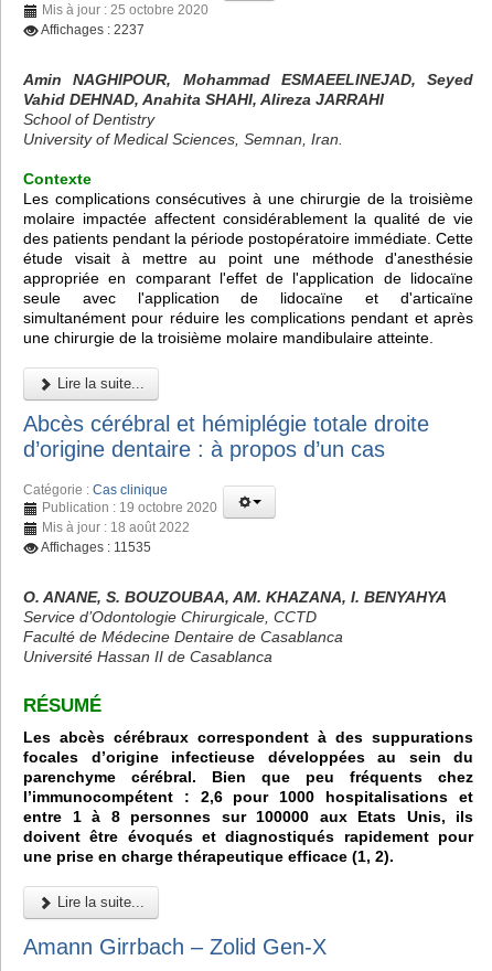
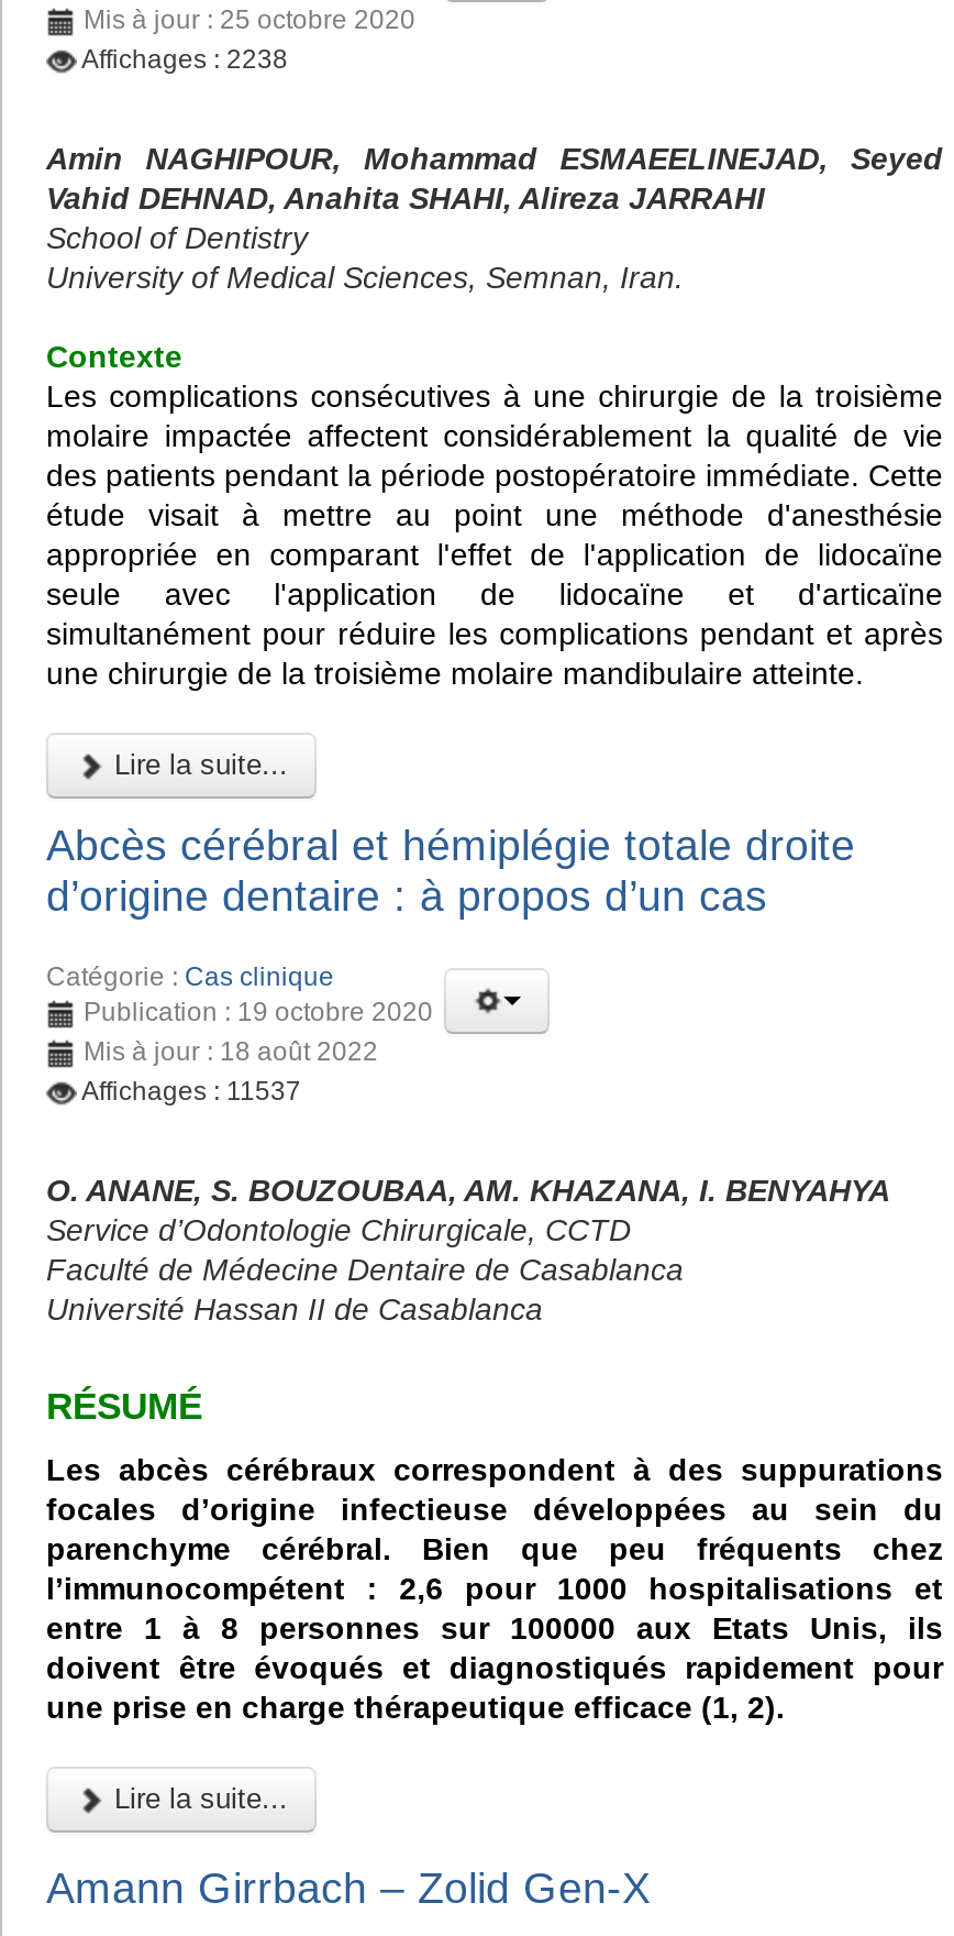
- Affichages : 2237
+ Affichages : 2238

- Affichages : 11535
+ Affichages : 11537
